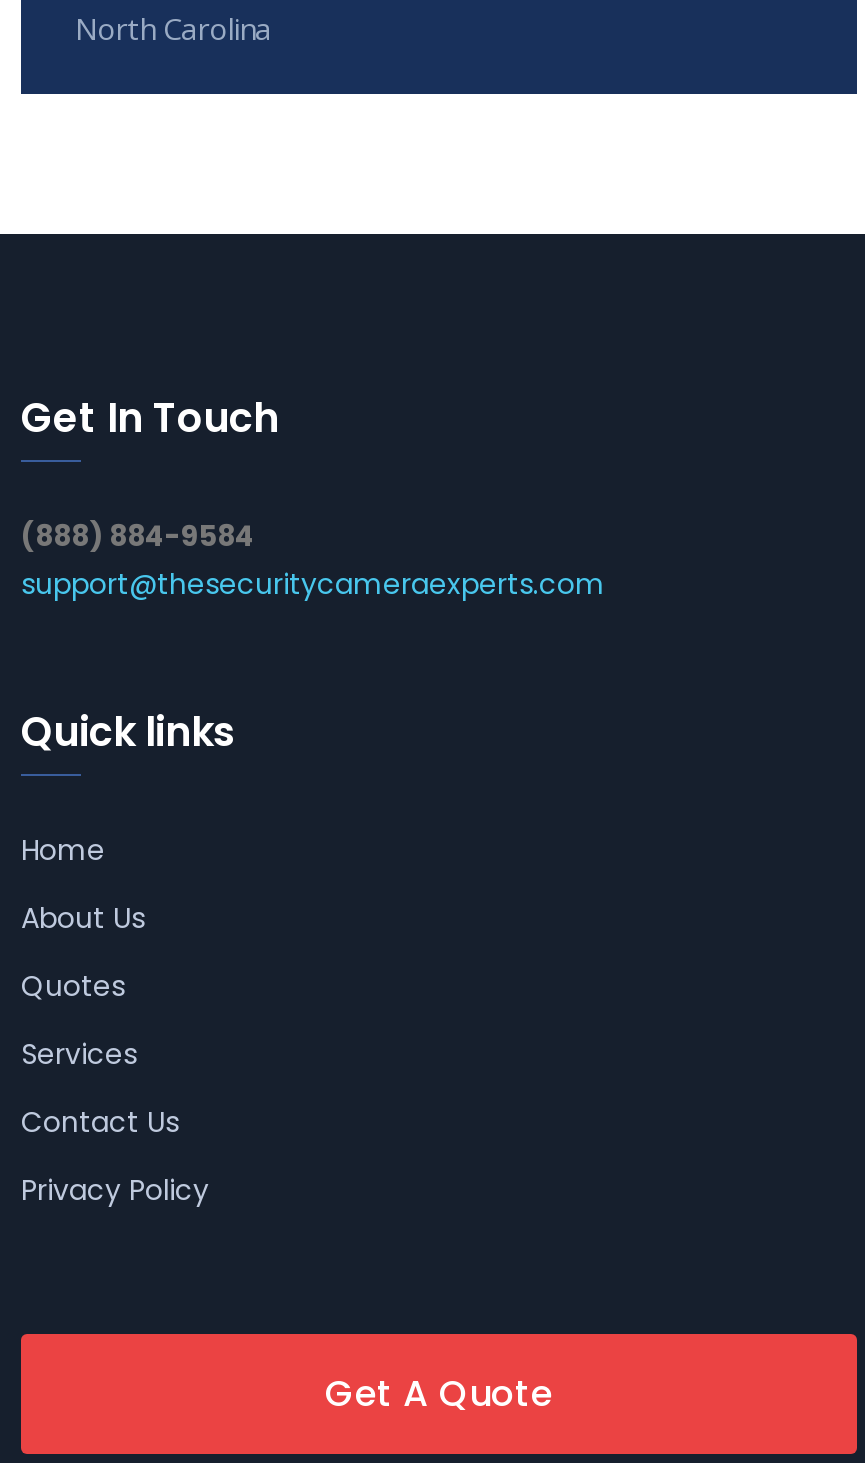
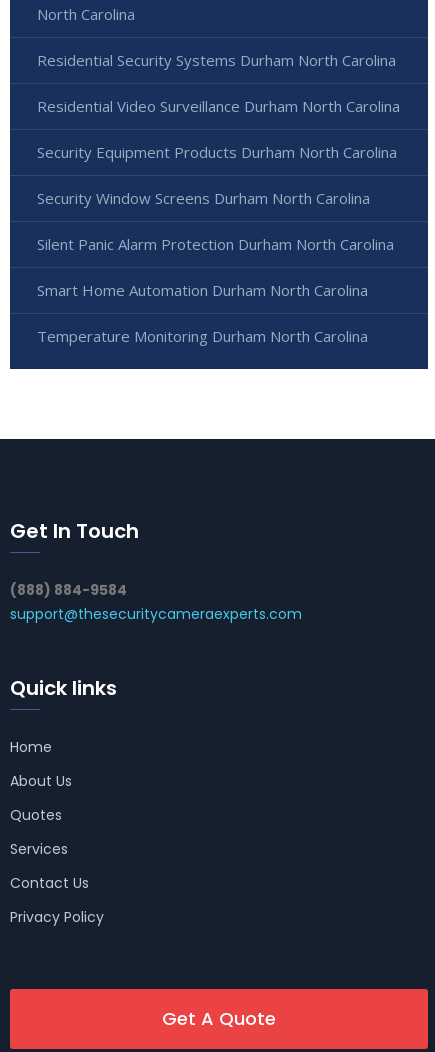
+ Residential Security Systems Durham North Carolina
+ Residential Video Surveillance Durham North Carolina
+ Security Equipment Products Durham North Carolina
+ Security Window Screens Durham North Carolina
+ Silent Panic Alarm Protection Durham North Carolina
+ Smart Home Automation Durham North Carolina
+ Temperature Monitoring Durham North Carolina
